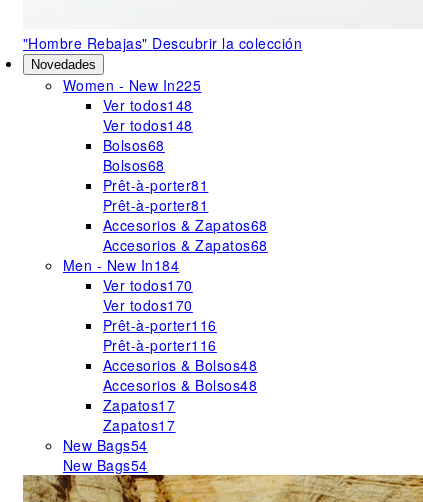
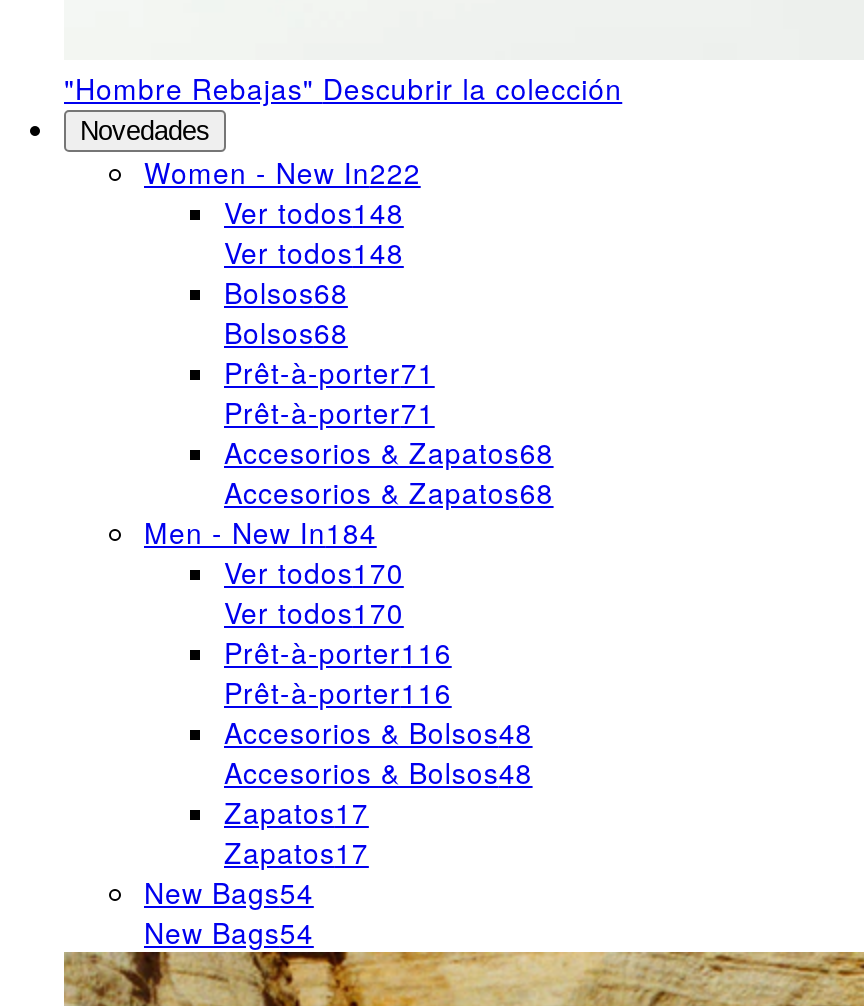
- Women - New In225
+ Women - New In222

- Prêt-à-porter81
+ Prêt-à-porter71

- Prêt-à-porter81
+ Prêt-à-porter71
